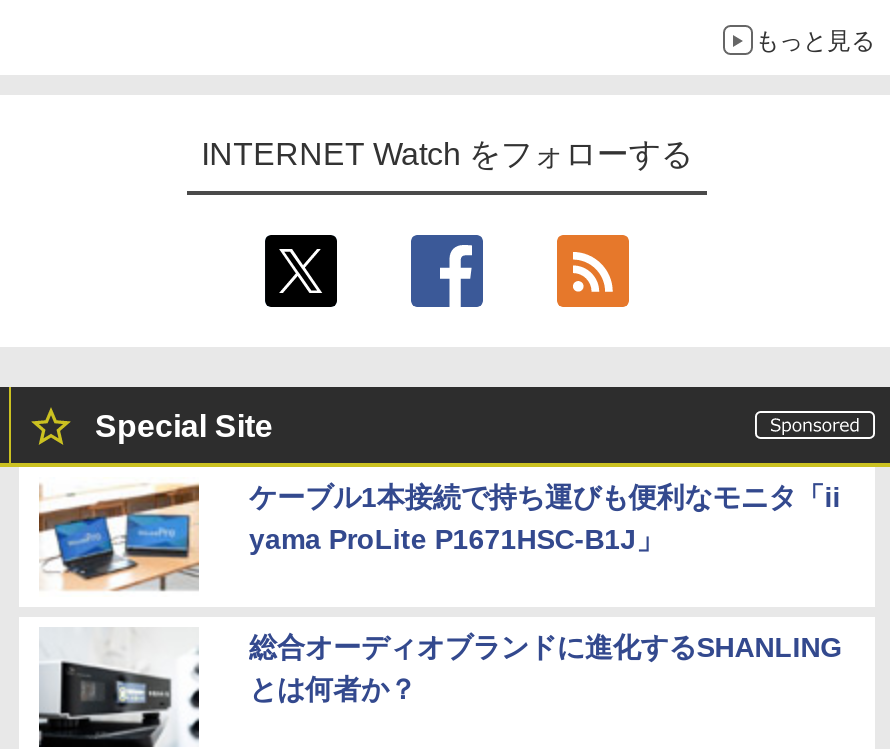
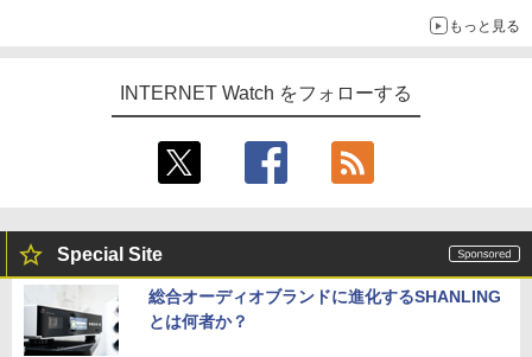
- [image]
- ケーブル1本接続で持ち運びも便利なモニタ「ii
- yama ProLite P1671HSC-B1J」
